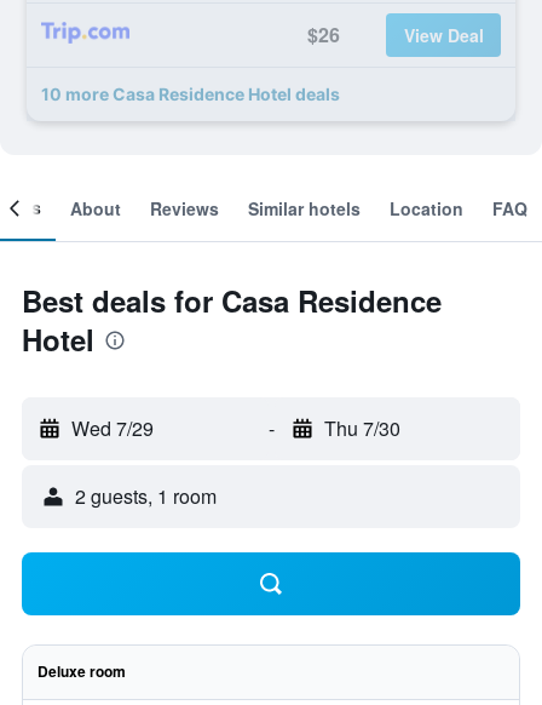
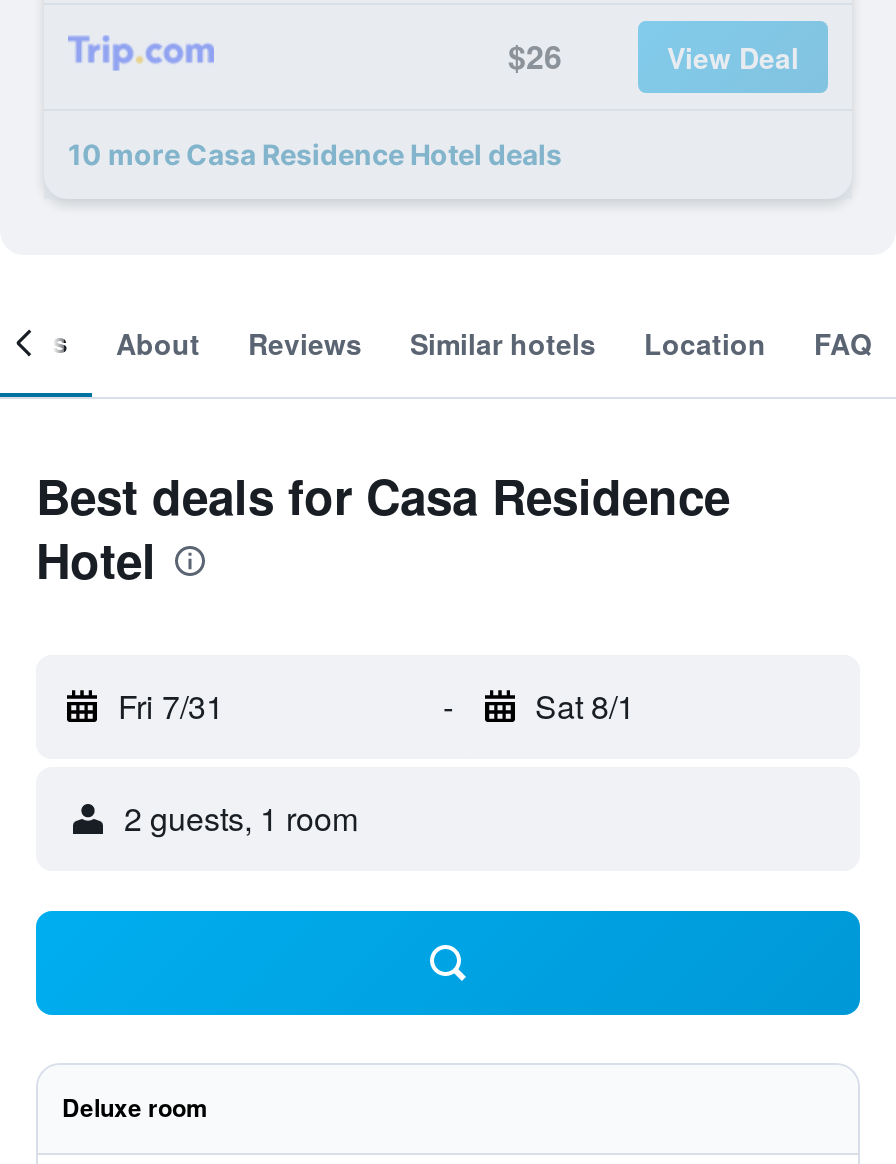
- Wed 7/29
+ Fri 7/31

- Thu 7/30
+ Sat 8/1
